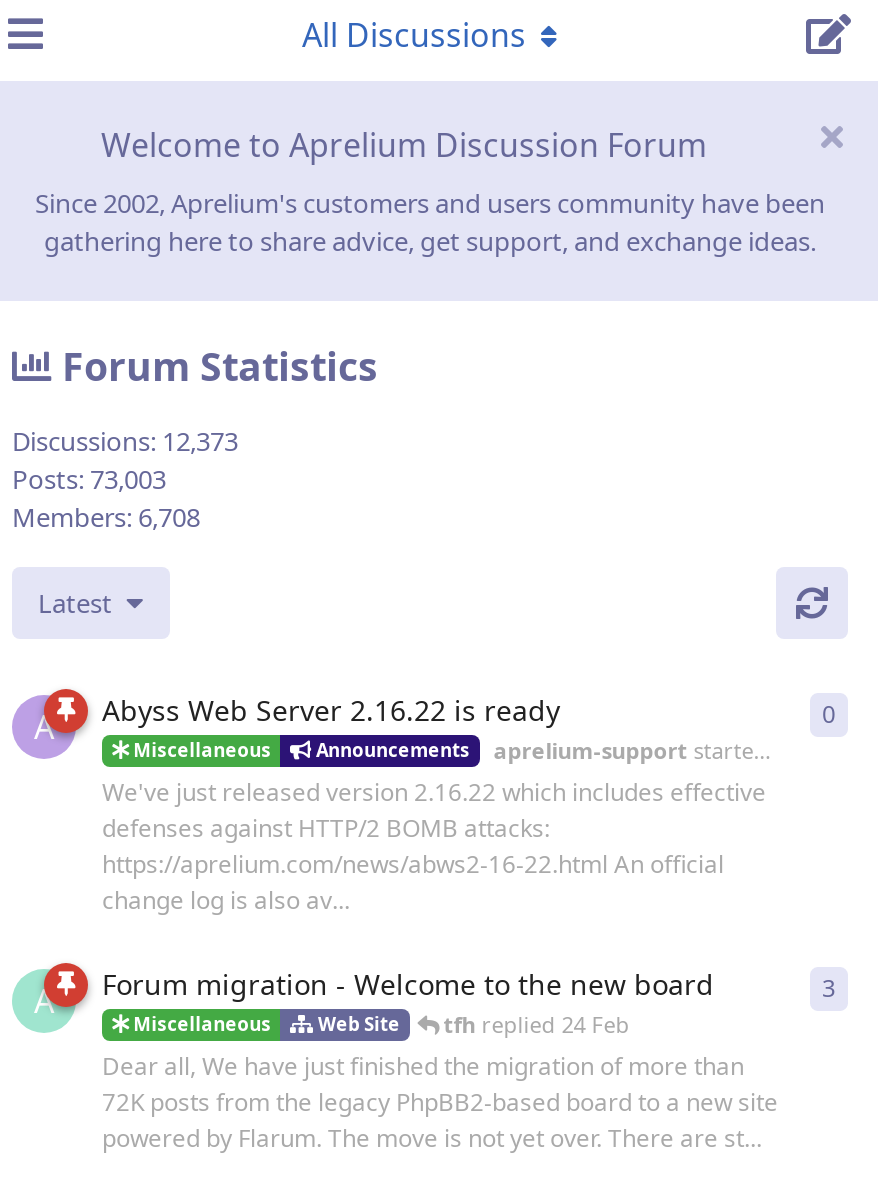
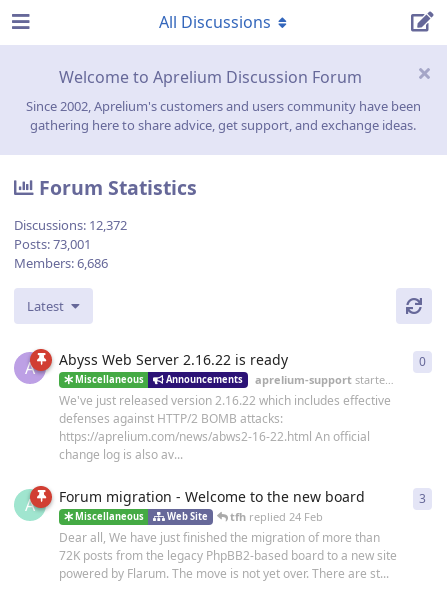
- Discussions: 12,373
+ Discussions: 12,372

- Posts: 73,003
+ Posts: 73,001

- Members: 6,708
+ Members: 6,686
